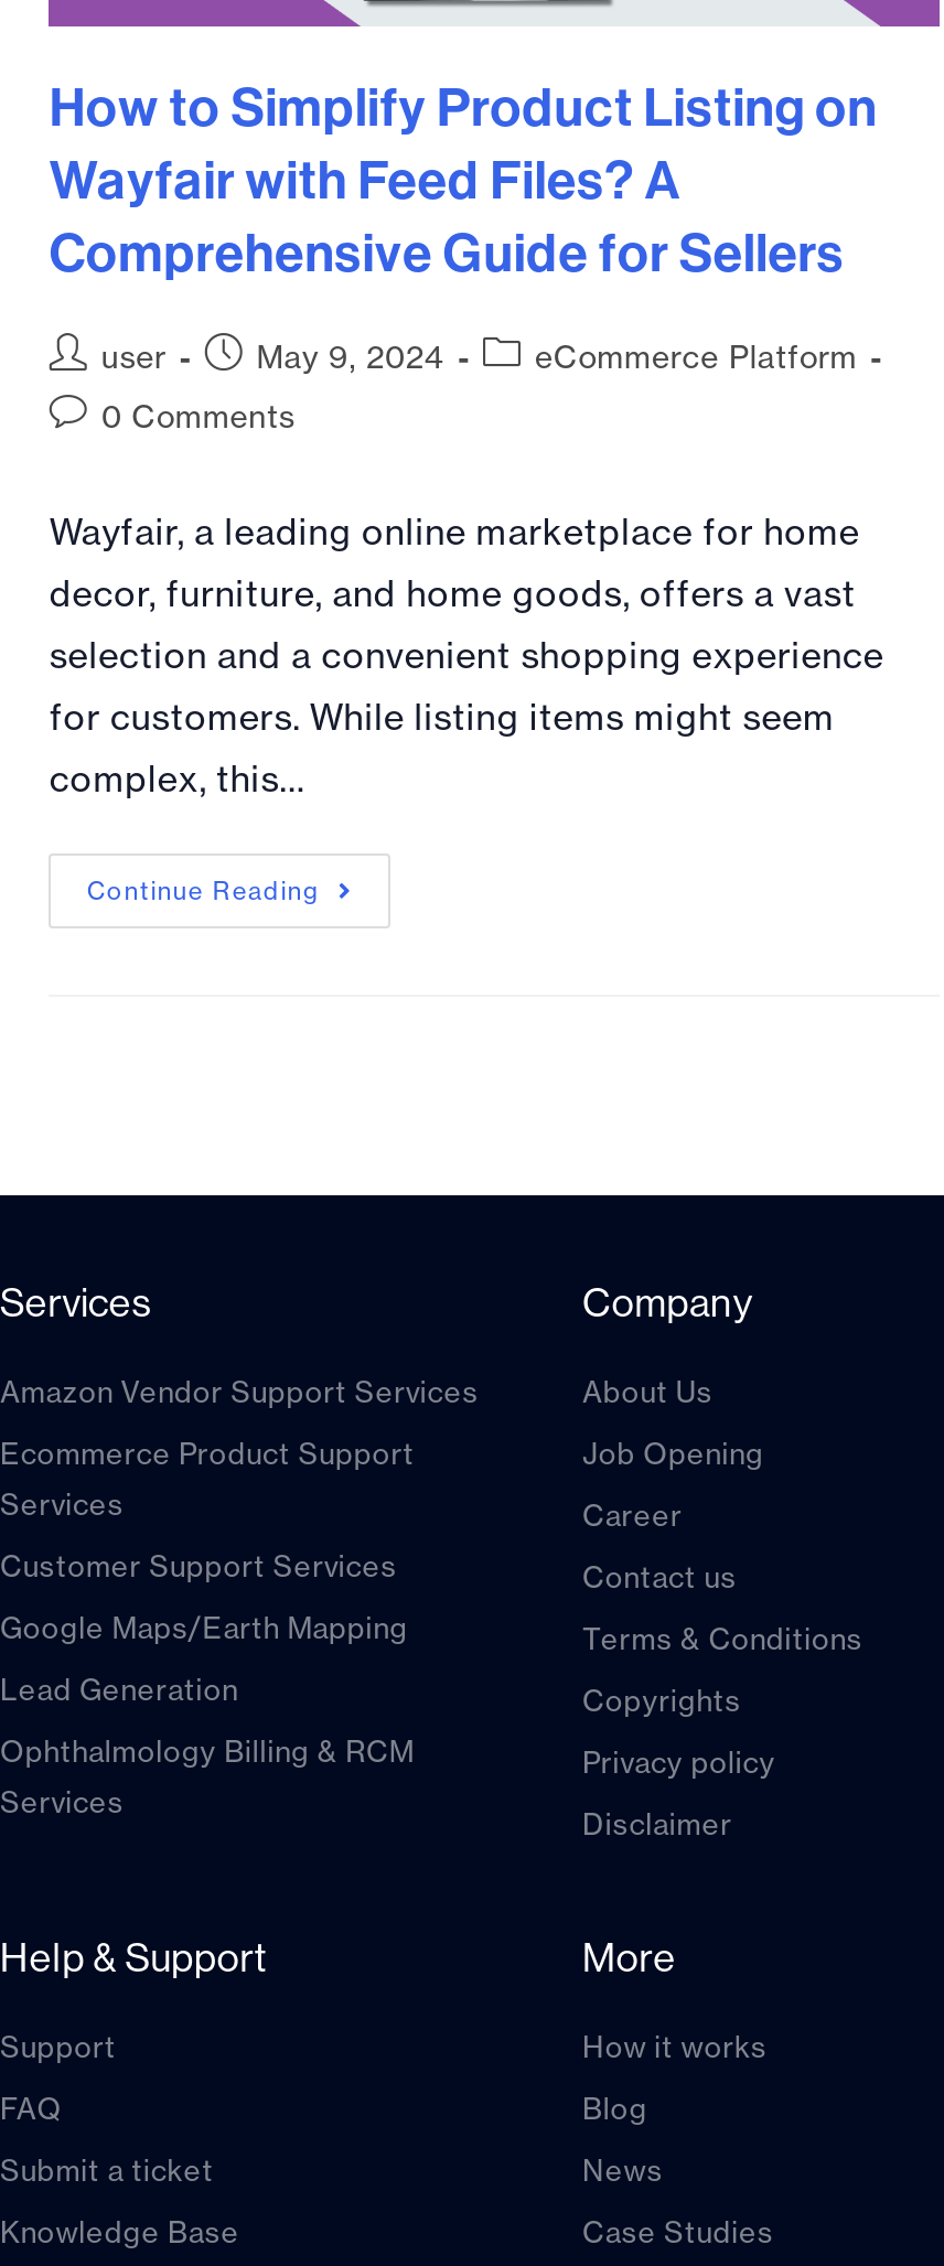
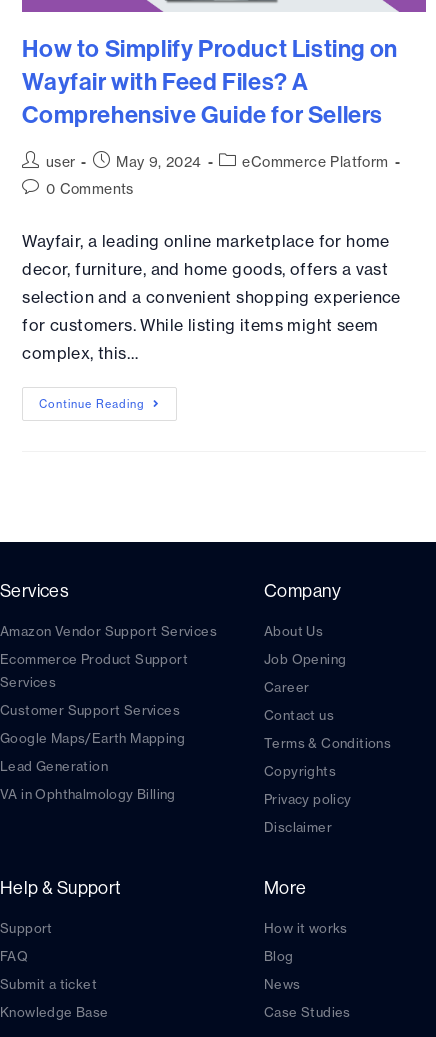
- Ophthalmology Billing & RCM
- Services
+ VA in Ophthalmology Billing
